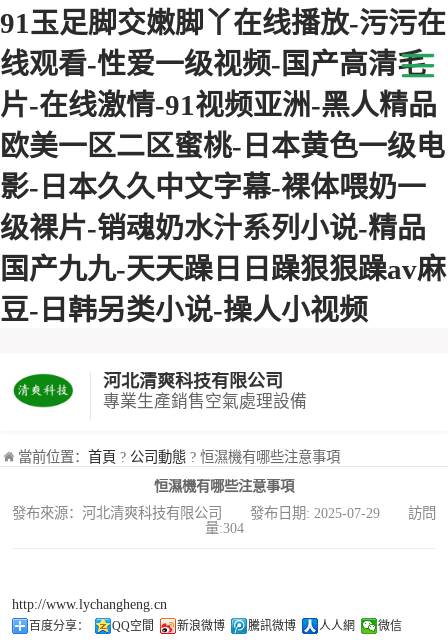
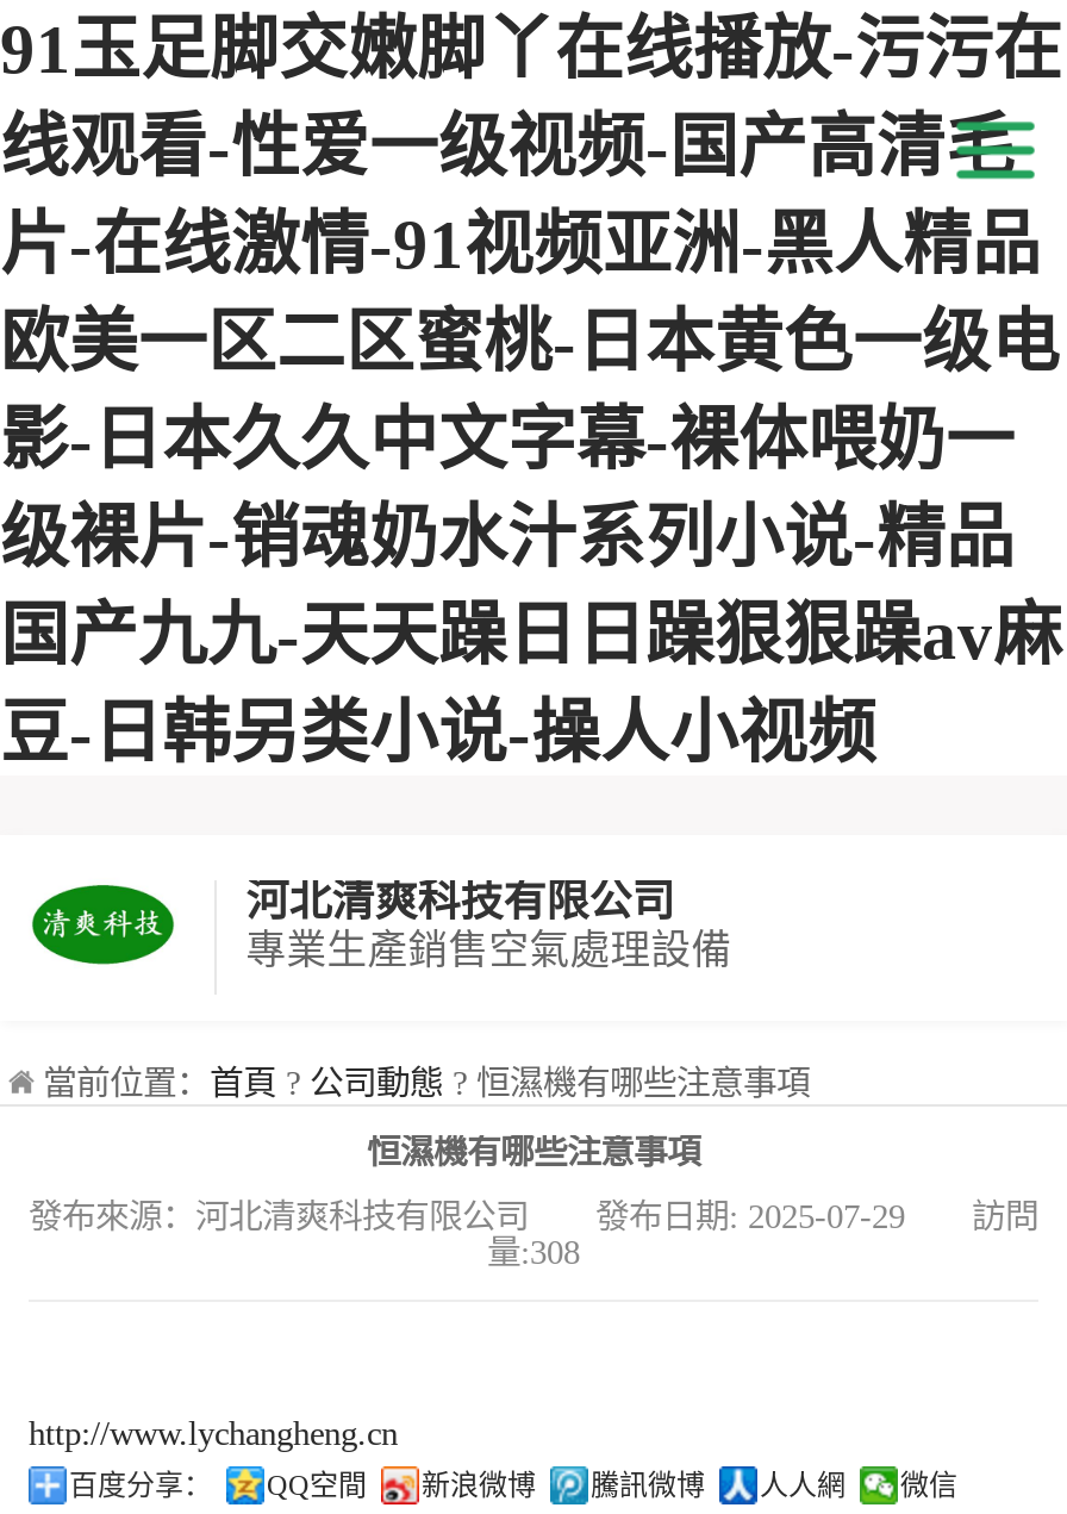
- 量:304
+ 量:308
